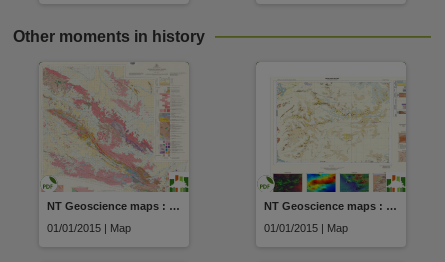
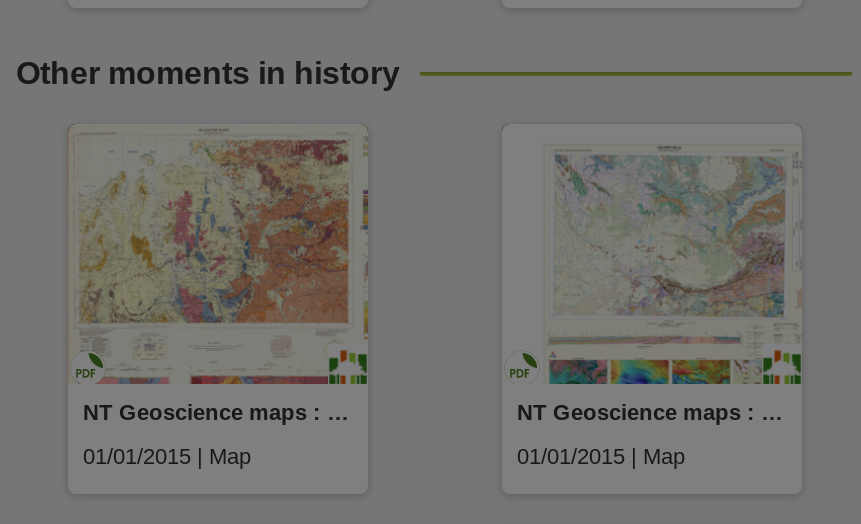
- [image]
+ [image]

- [image]
+ [image]
